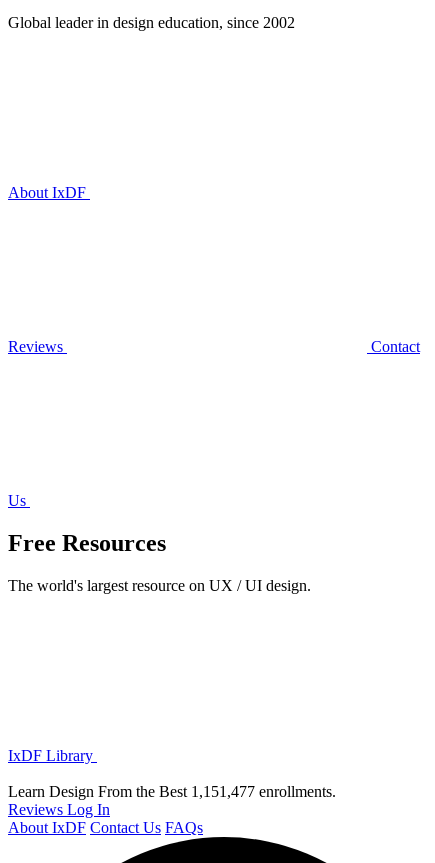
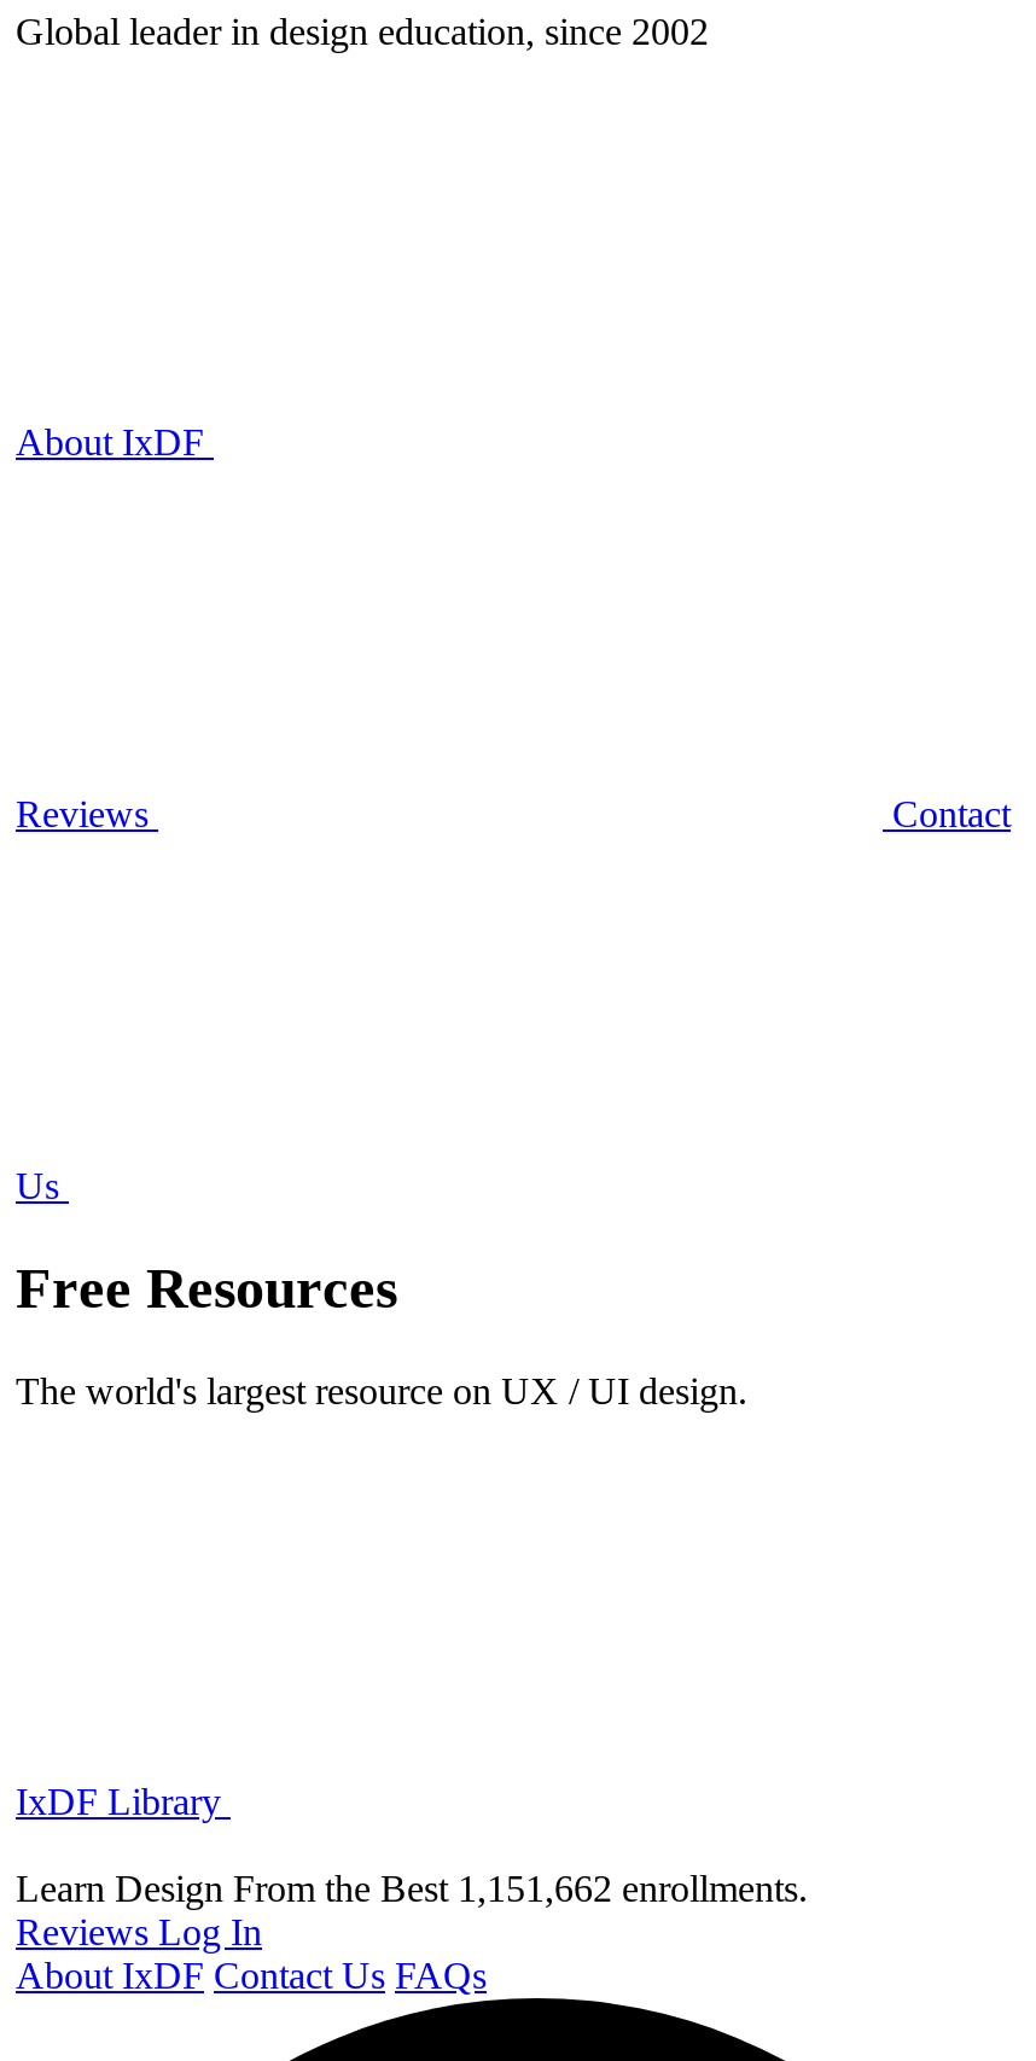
- Learn Design From the Best 1,151,477 enrollments.
+ Learn Design From the Best 1,151,662 enrollments.
